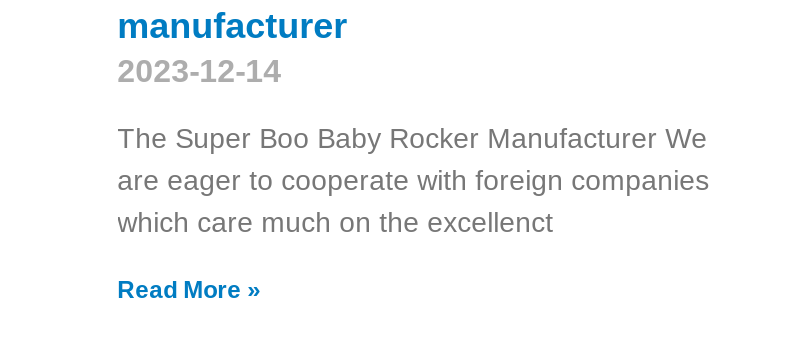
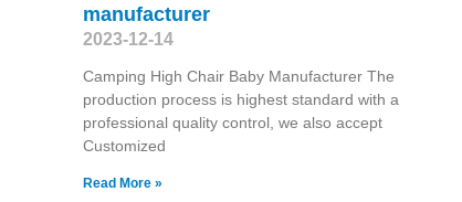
- The Super Boo Baby Rocker Manufacturer We
- are eager to cooperate with foreign companies
- which care much on the excellenct
+ Camping High Chair Baby Manufacturer The
+ production process is highest standard with a
+ professional quality control, we also accept
+ Customized
